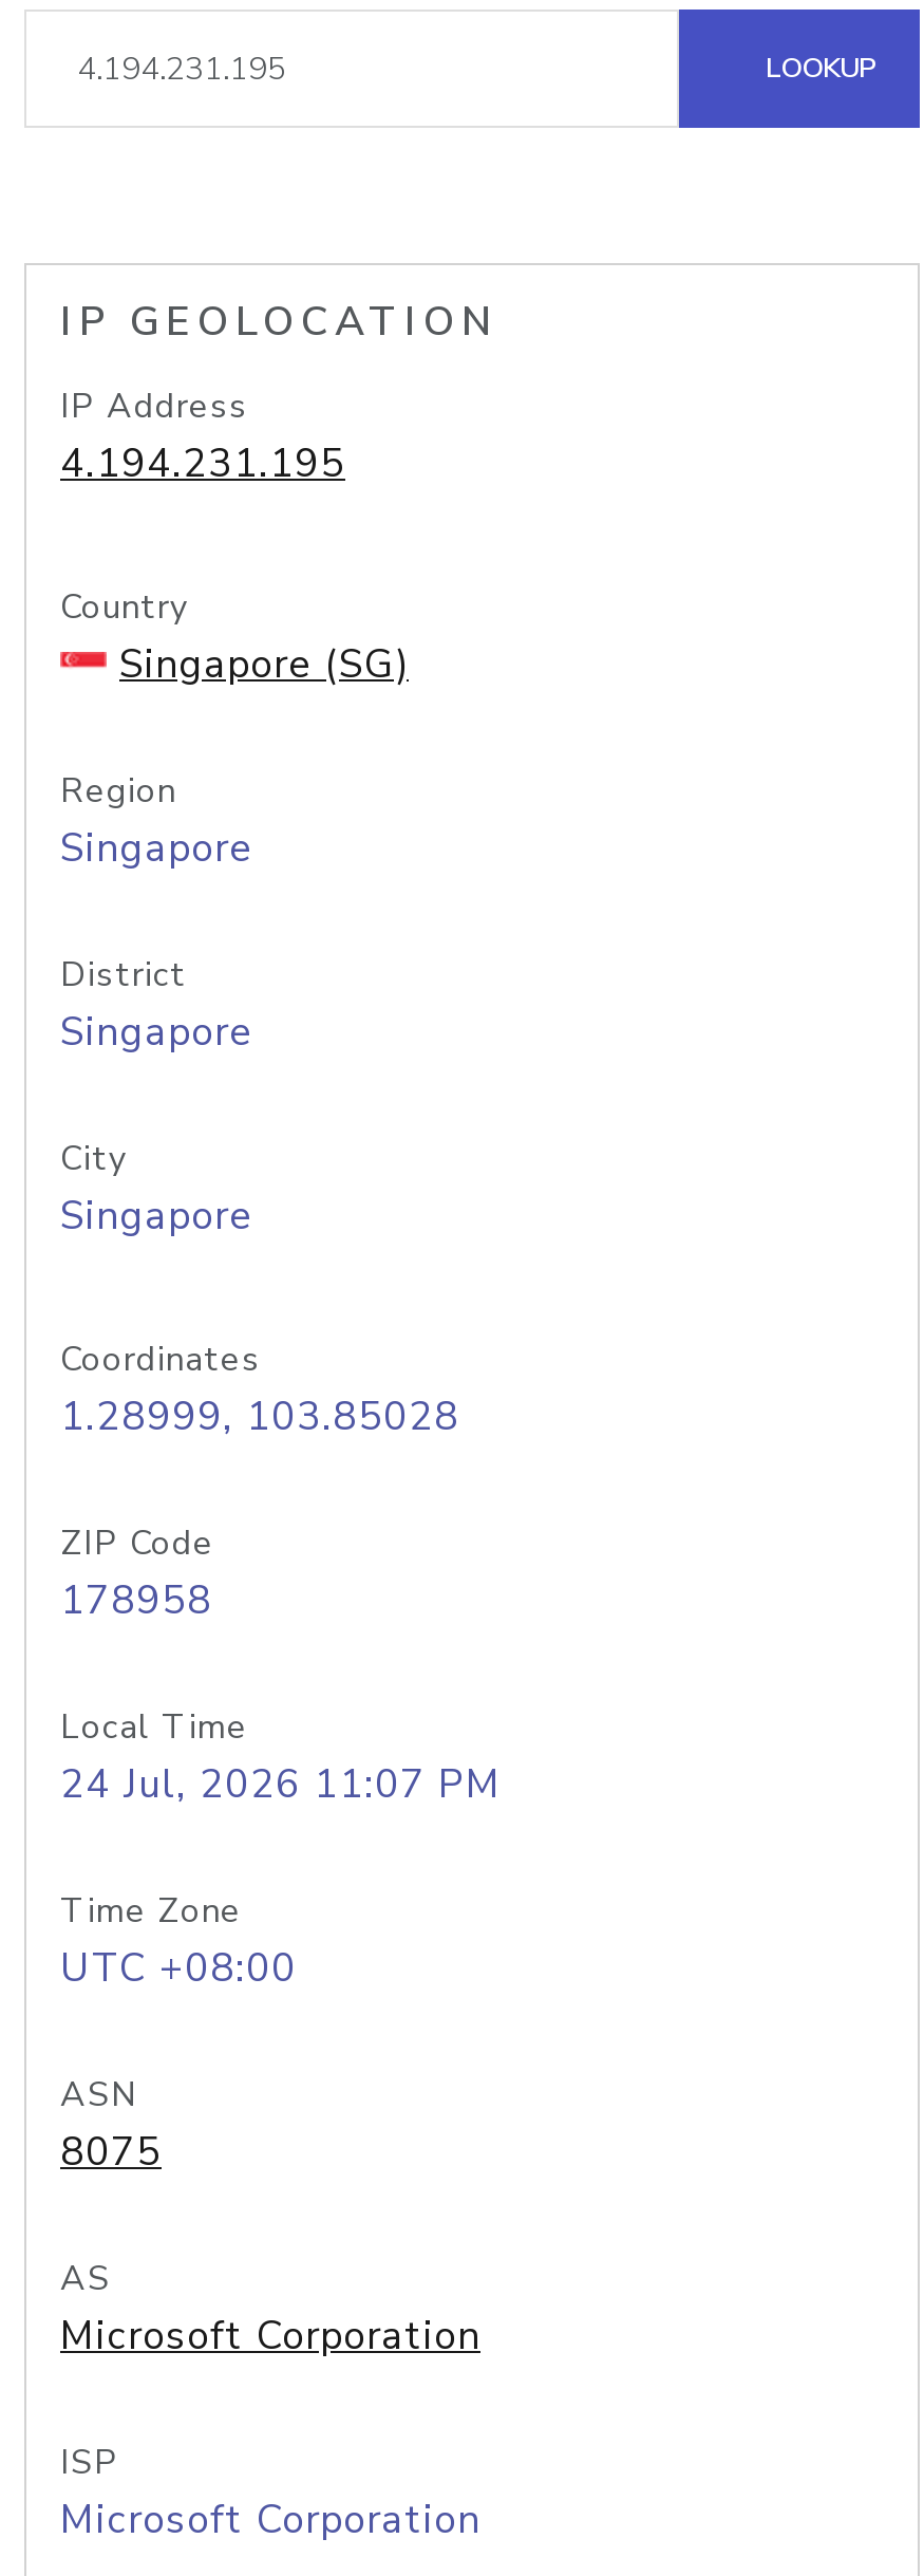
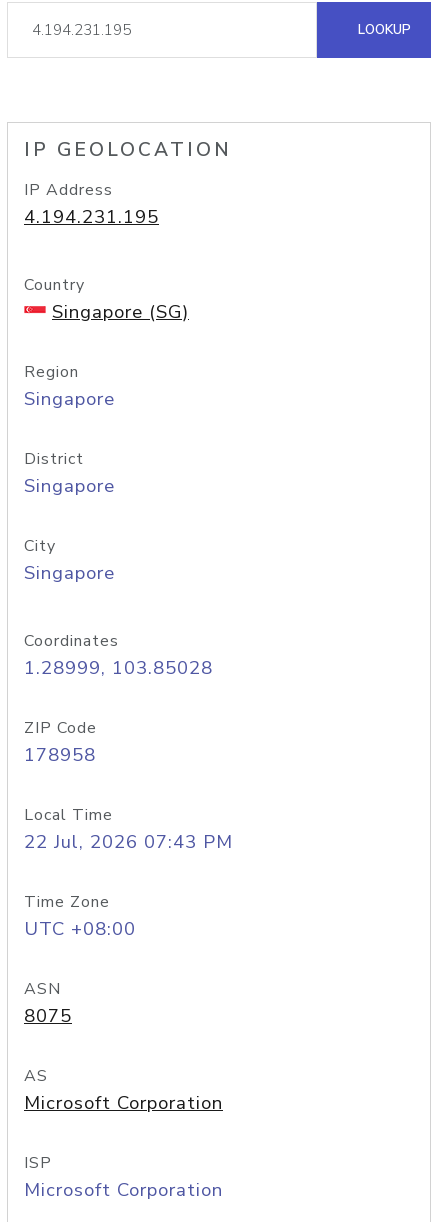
- 24 Jul, 2026 11:07 PM
+ 22 Jul, 2026 07:43 PM
